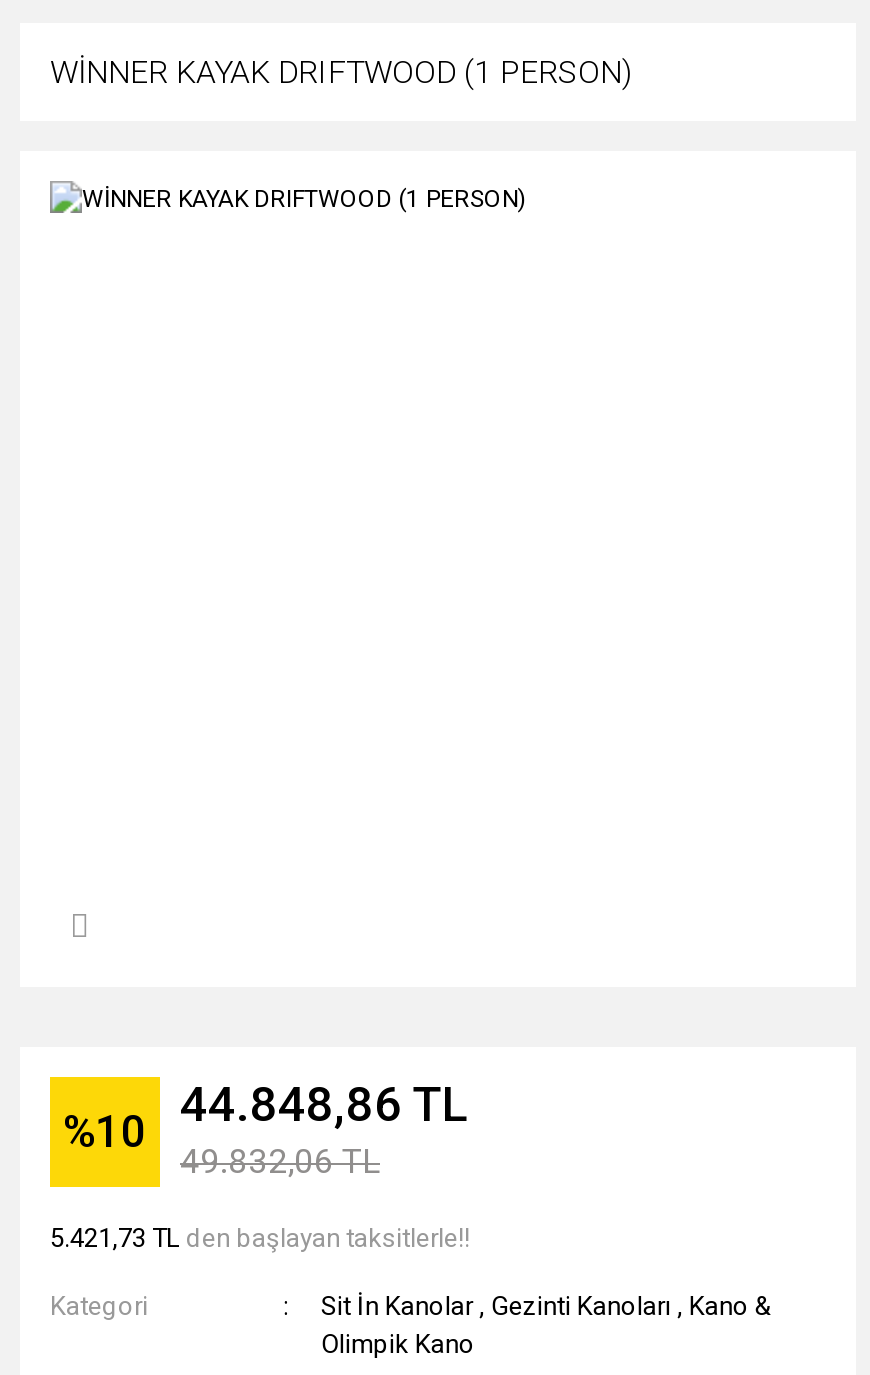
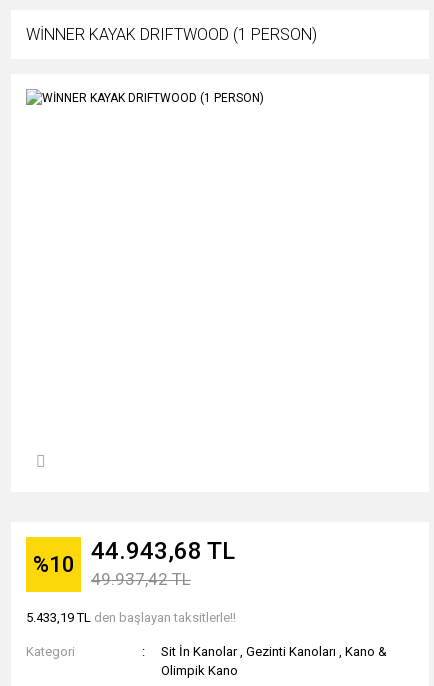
- %10 44.848,86 TL
+ %10 44.943,68 TL

- 49.832,06 TL
+ 49.937,42 TL

- 5.421,73 TL den başlayan taksitlerle!!
+ 5.433,19 TL den başlayan taksitlerle!!
